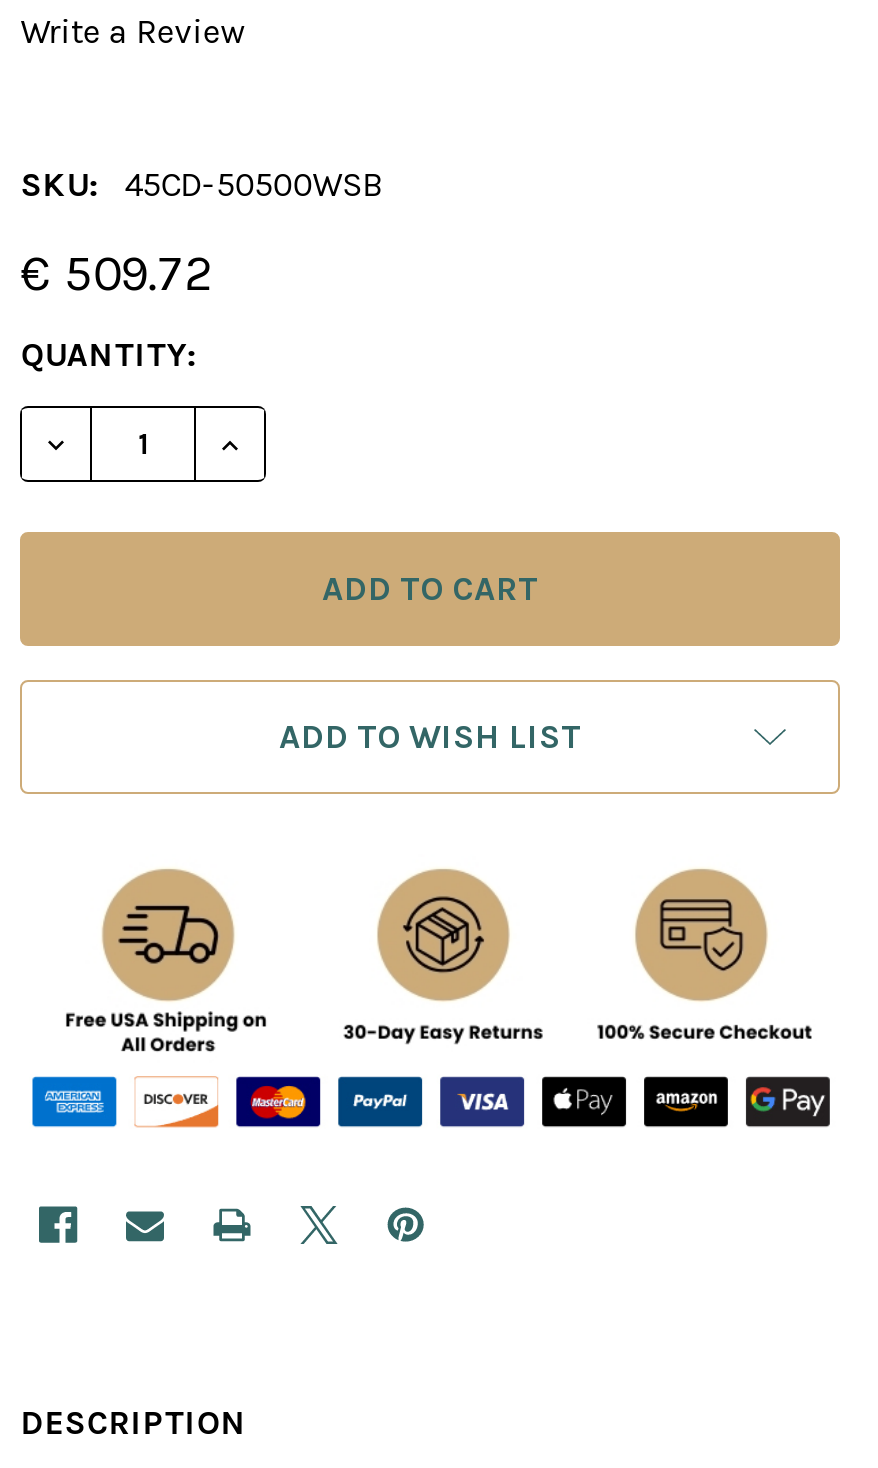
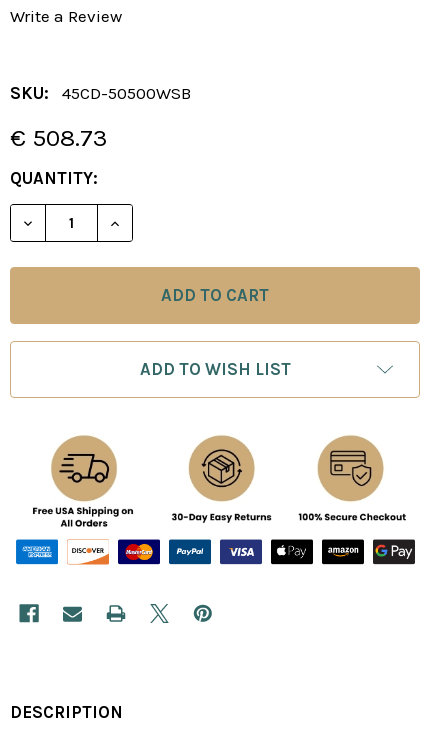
- € 509.72
+ € 508.73
